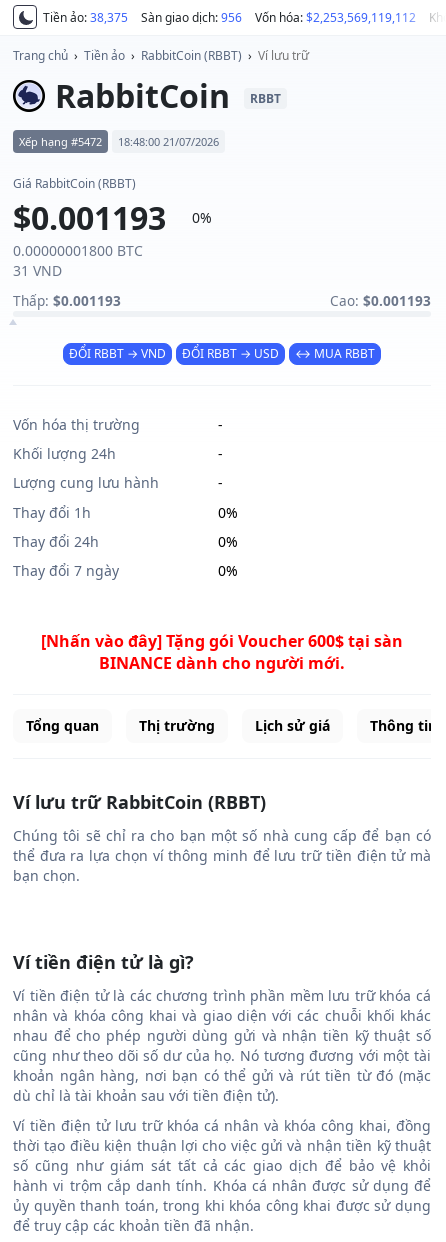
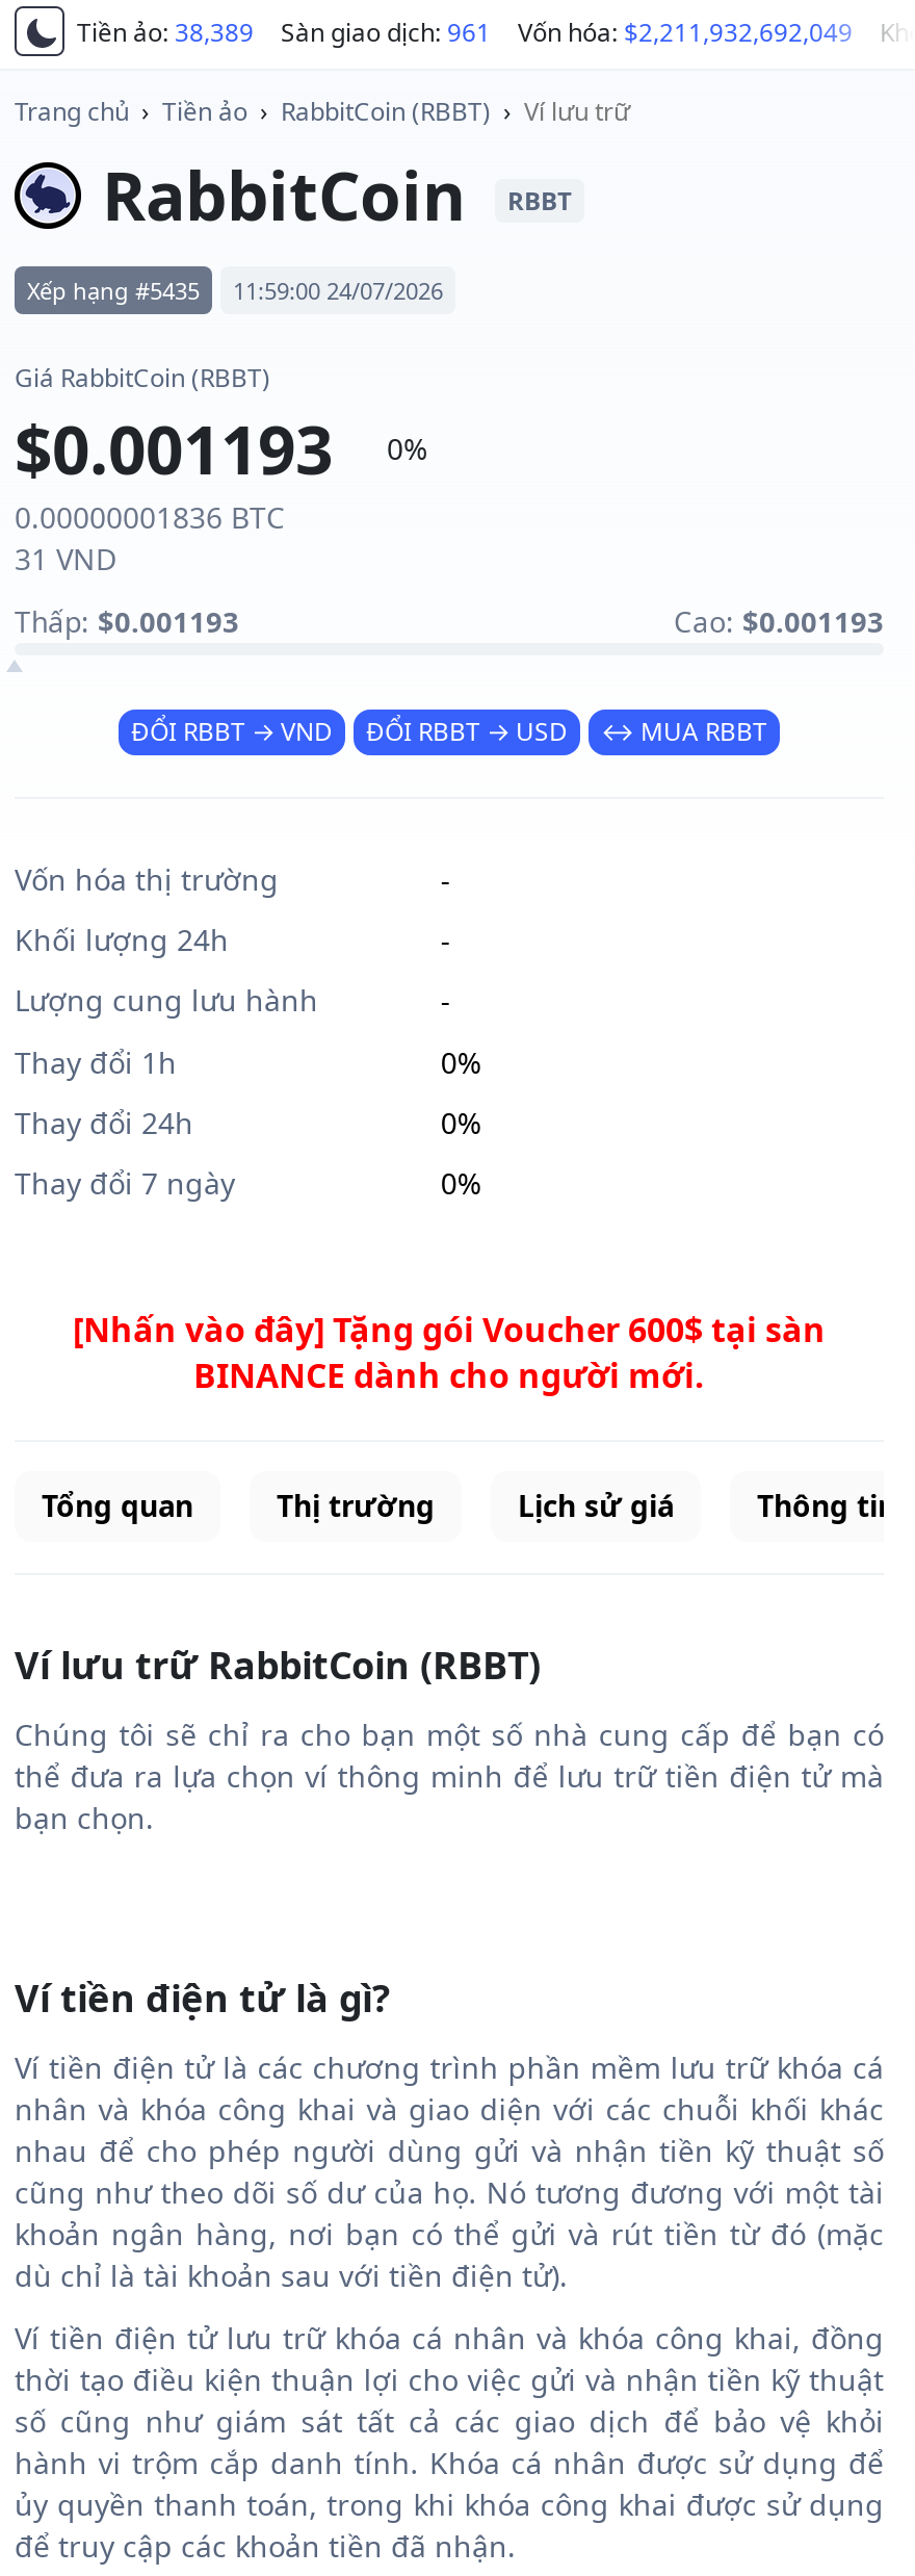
- Tiền ảo: 38,375
+ Tiền ảo: 38,389

- Sàn giao dịch: 956
+ Sàn giao dịch: 961

- Vốn hóa: $2,253,569,119,112
+ Vốn hóa: $2,211,932,692,049

- Xếp hạng #5472
+ Xếp hạng #5435

- 18:48:00 21/07/2026
+ 11:59:00 24/07/2026

- 0.00000001800 BTC
+ 0.00000001836 BTC
